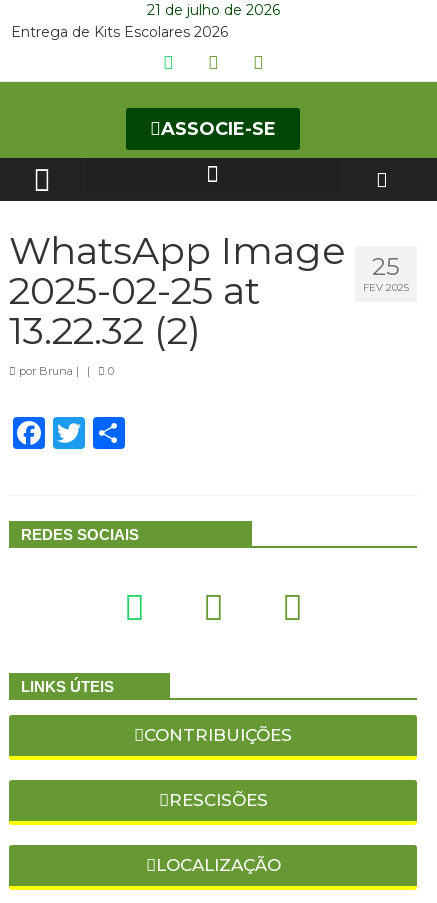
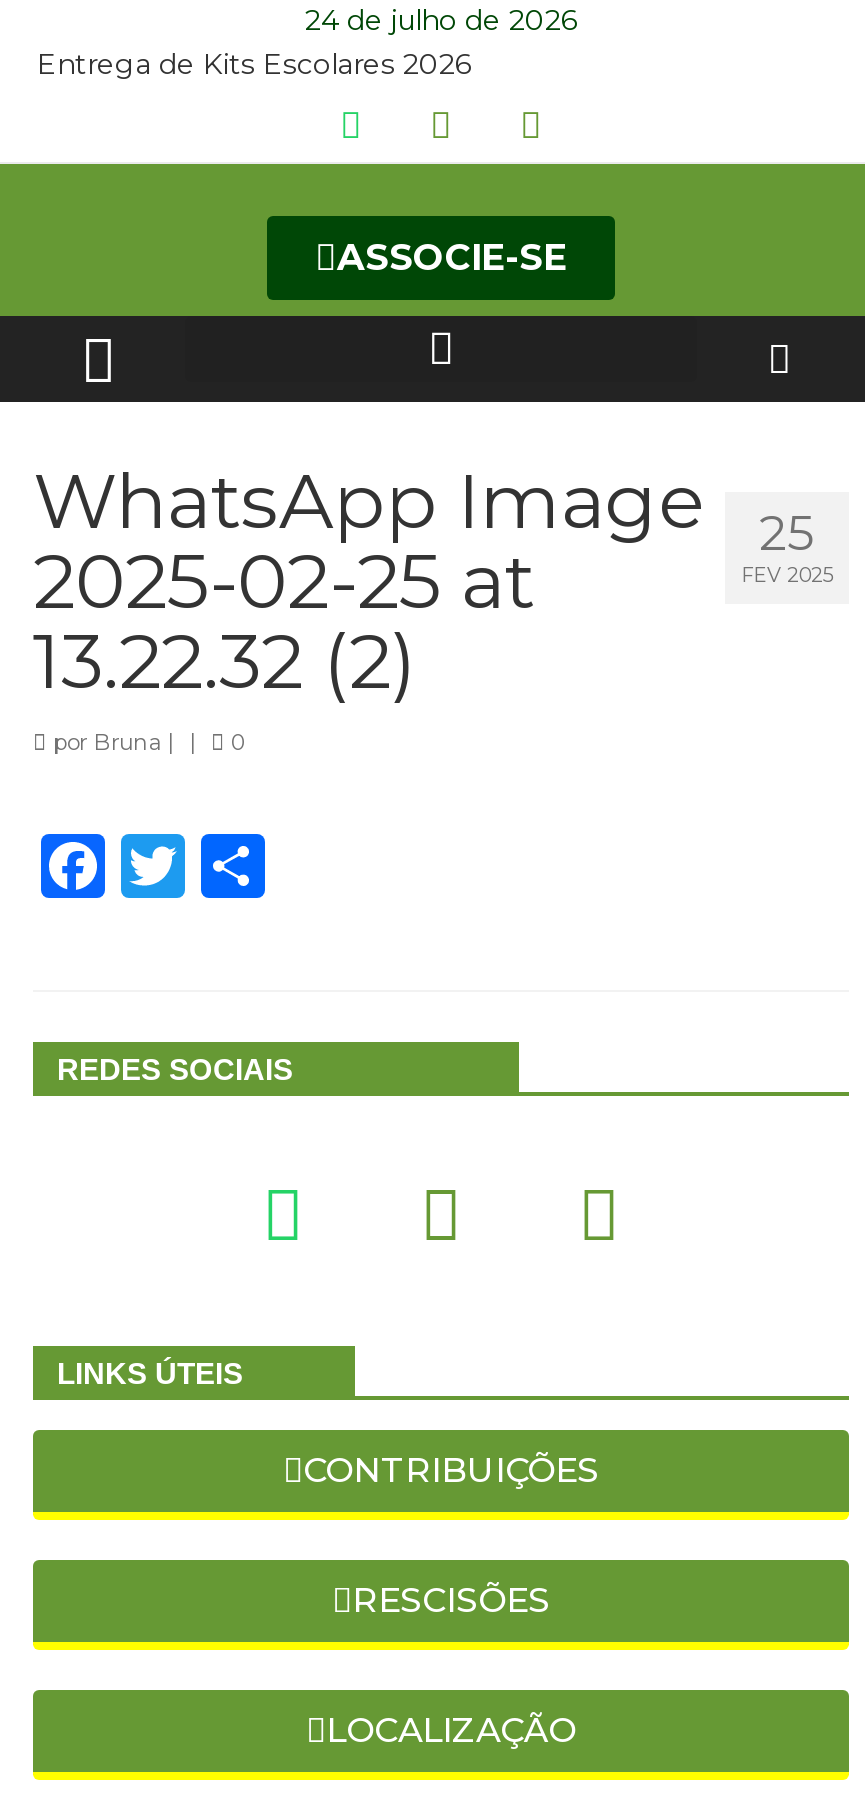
- 21 de julho de 2026
+ 24 de julho de 2026
